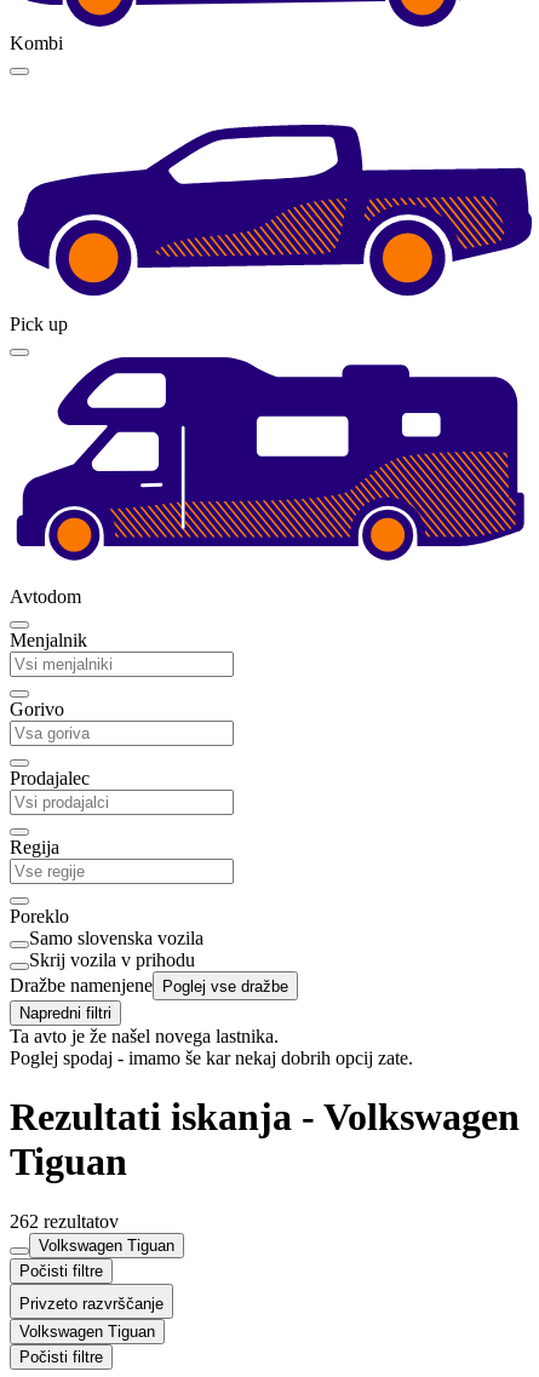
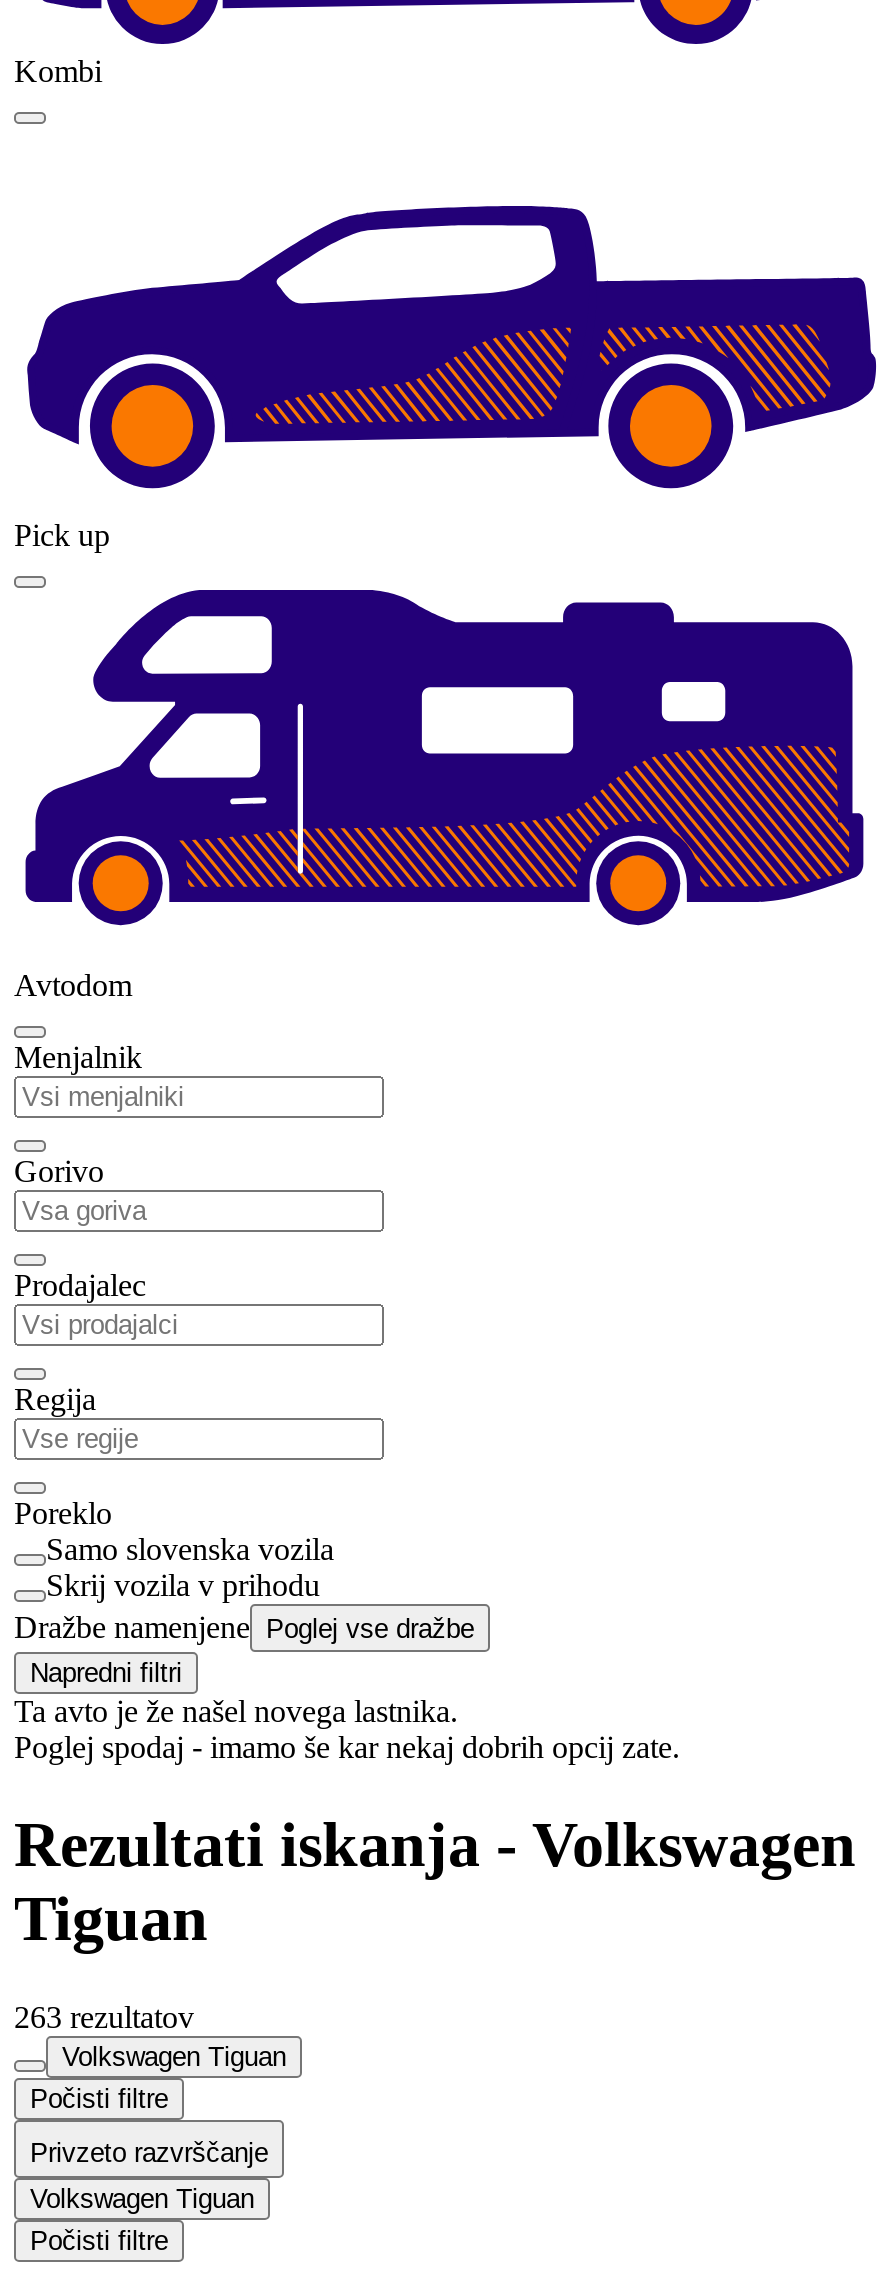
- 262 rezultatov
+ 263 rezultatov
